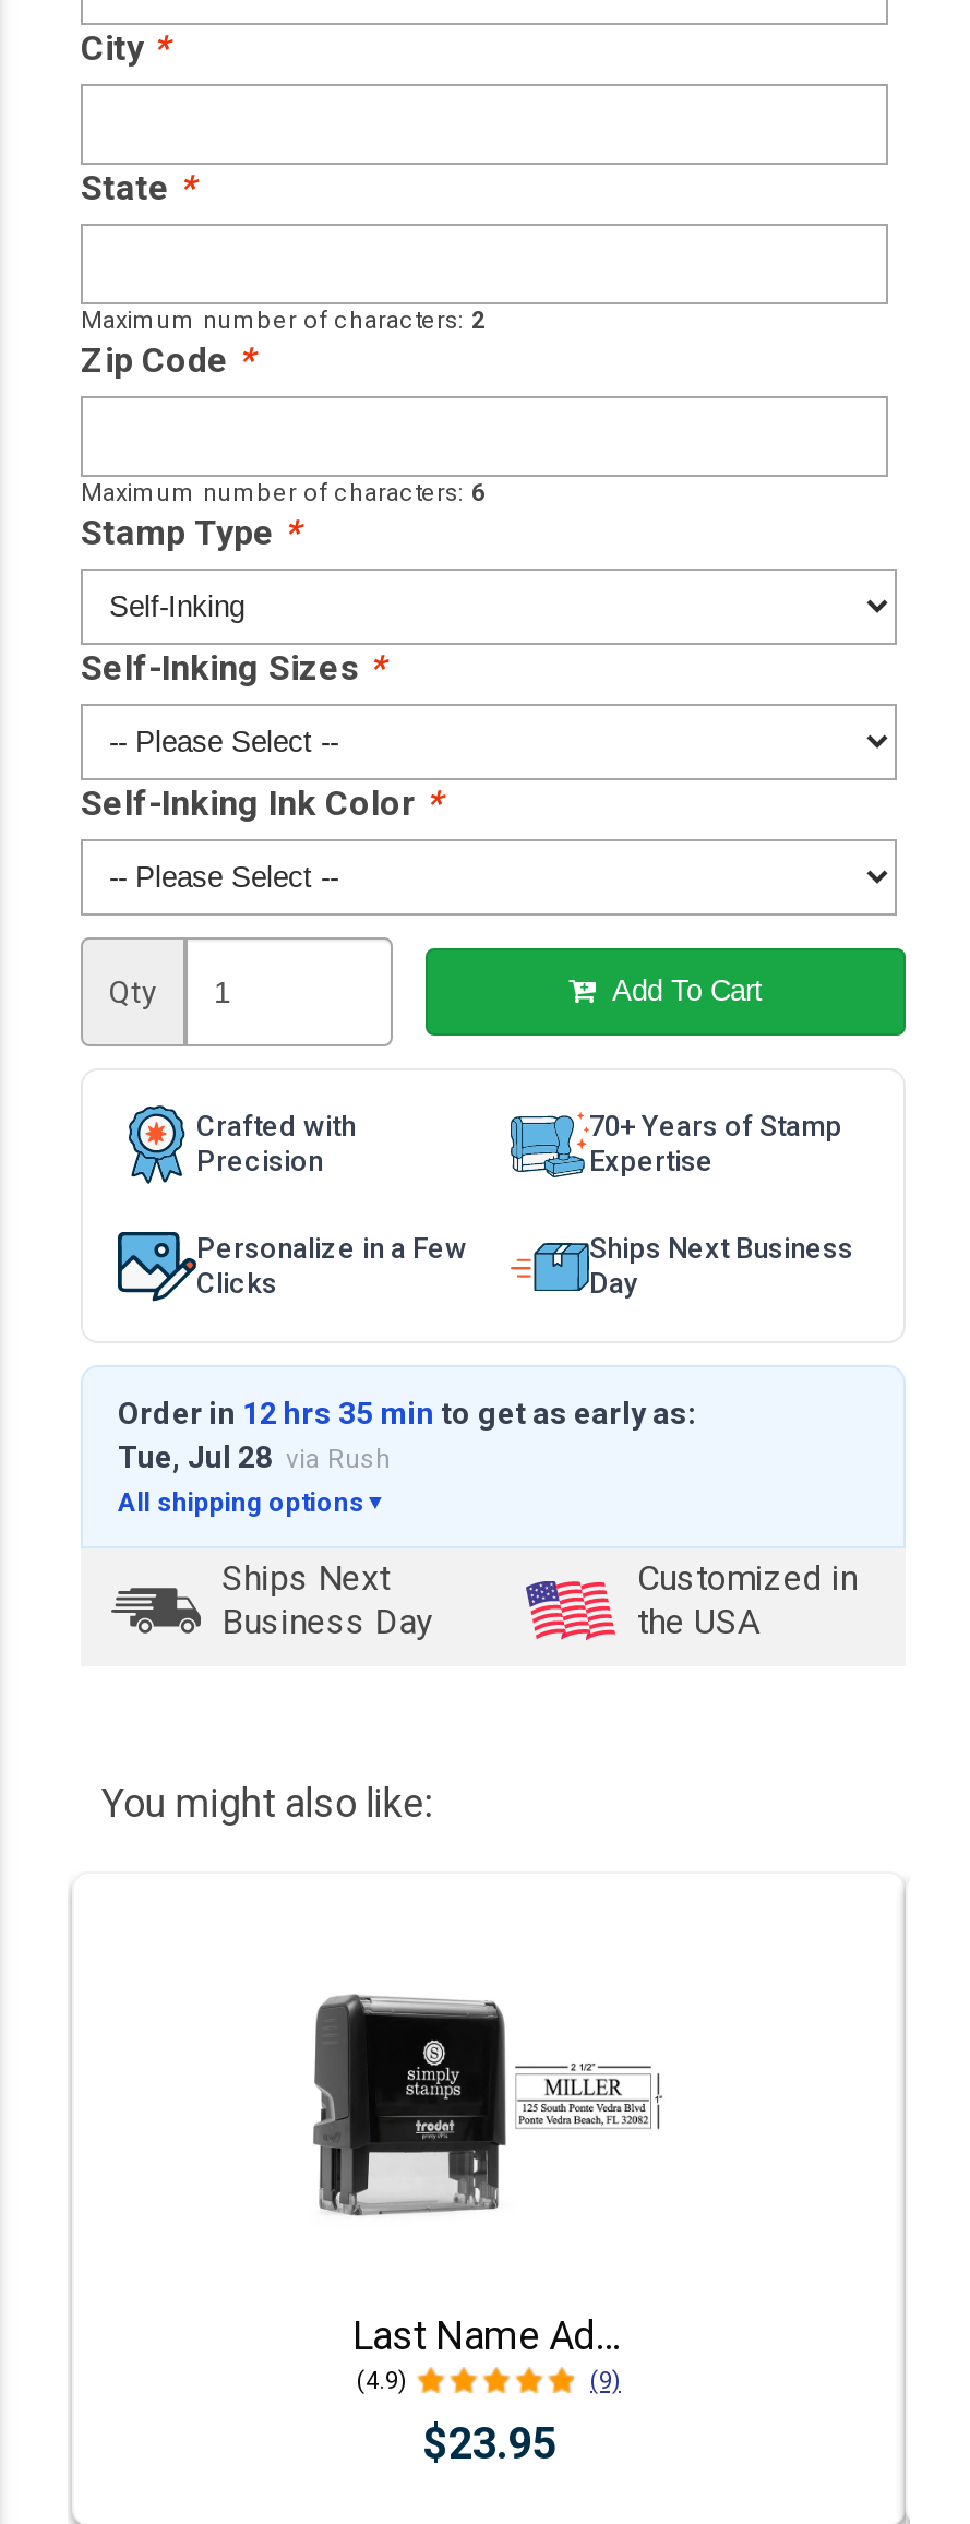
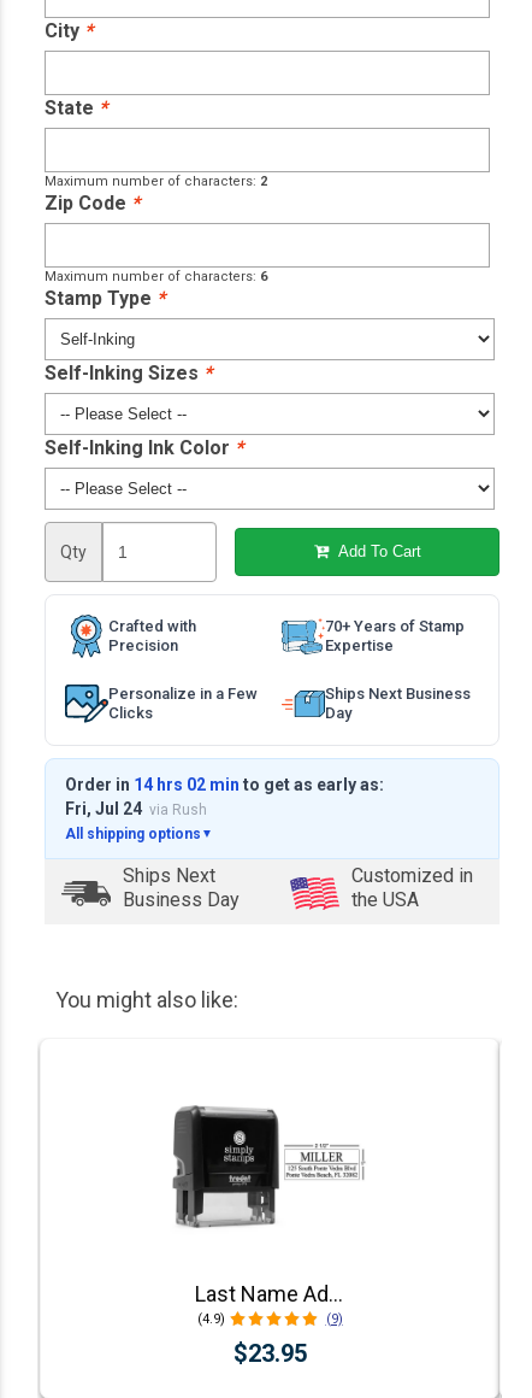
- Order in 12 hrs 35 min to get as early as:
+ Order in 14 hrs 02 min to get as early as:

- Tue, Jul 28 via Rush
+ Fri, Jul 24 via Rush
